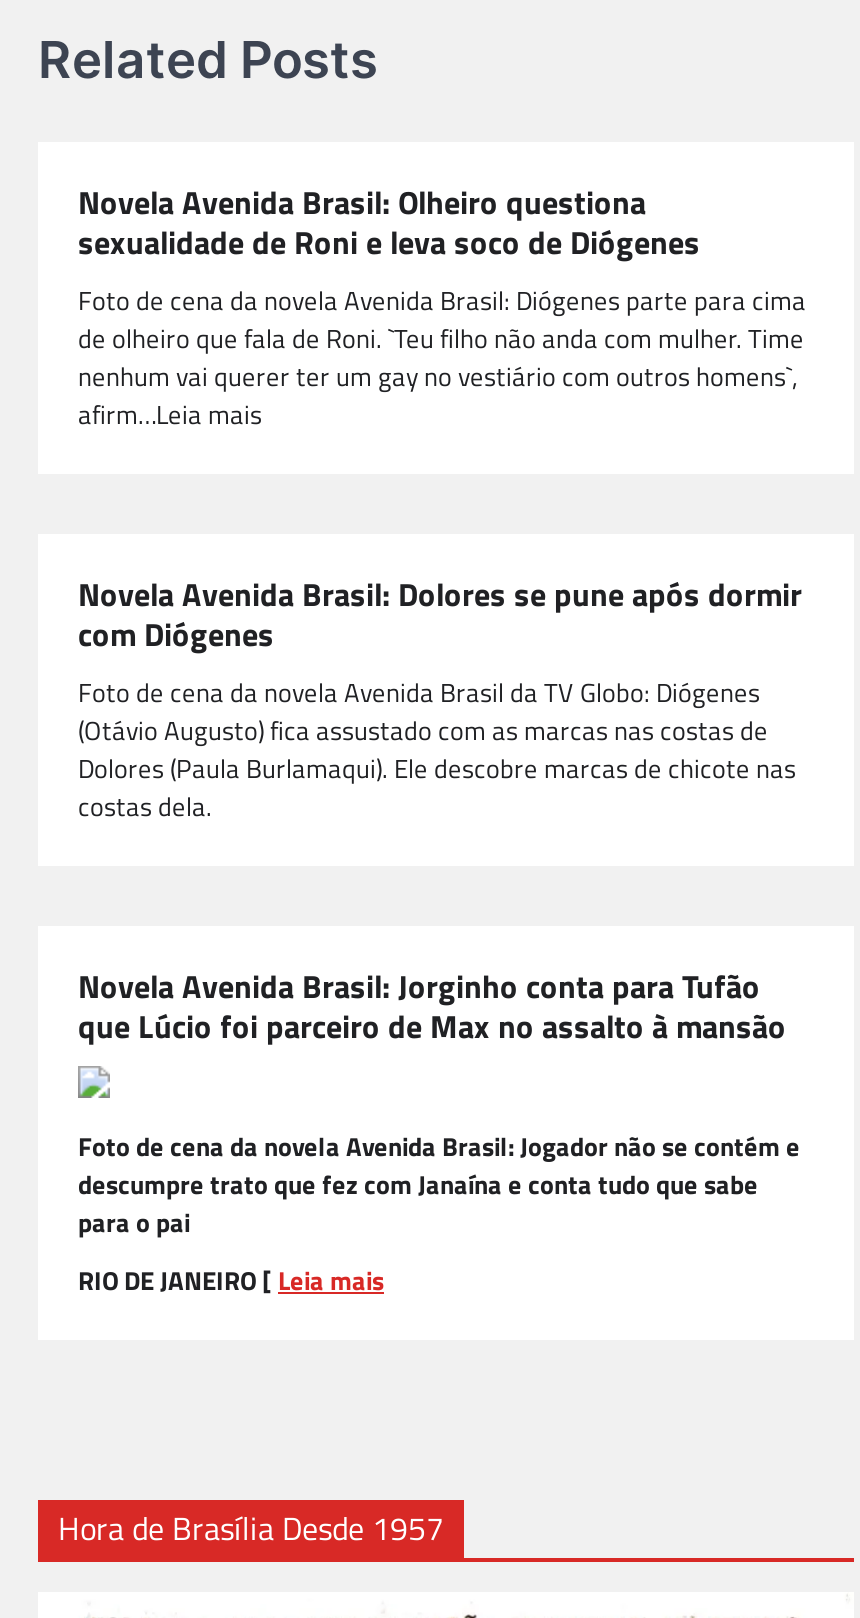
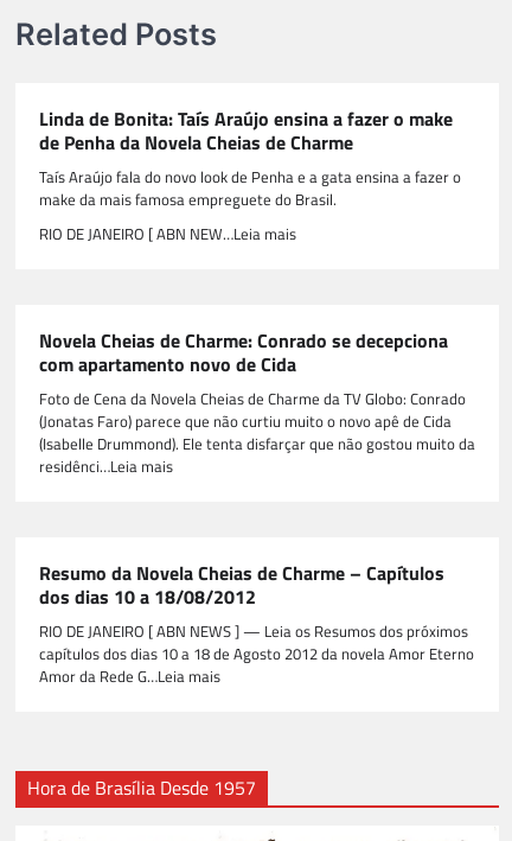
- Novela Avenida Brasil: Olheiro questiona
- sexualidade de Roni e leva soco de Diógenes
- Foto de cena da novela Avenida Brasil: Diógenes parte para cima
- de olheiro que fala de Roni. `Teu filho não anda com mulher. Time
- nenhum vai querer ter um gay no vestiário com outros homens`,
- afirm…Leia mais
+ Linda de Bonita: Taís Araújo ensina a fazer o make
+ de Penha da Novela Cheias de Charme
+ Taís Araújo fala do novo look de Penha e a gata ensina a fazer o
+ make da mais famosa empreguete do Brasil.
+ RIO DE JANEIRO [ ABN NEW…Leia mais

- Novela Avenida Brasil: Dolores se pune após dormir
- com Diógenes
- Foto de cena da novela Avenida Brasil da TV Globo: Diógenes
- (Otávio Augusto) fica assustado com as marcas nas costas de
- Dolores (Paula Burlamaqui). Ele descobre marcas de chicote nas
- costas dela.
+ Novela Cheias de Charme: Conrado se decepciona
+ com apartamento novo de Cida
+ Foto de Cena da Novela Cheias de Charme da TV Globo: Conrado
+ (Jonatas Faro) parece que não curtiu muito o novo apê de Cida
+ (Isabelle Drummond). Ele tenta disfarçar que não gostou muito da
+ residênci…Leia mais

- Novela Avenida Brasil: Jorginho conta para Tufão
- que Lúcio foi parceiro de Max no assalto à mansão
- Foto de cena da novela Avenida Brasil: Jogador não se contém e
- descumpre trato que fez com Janaína e conta tudo que sabe
- para o pai
- RIO DE JANEIRO [Leia mais
+ Resumo da Novela Cheias de Charme – Capítulos
+ dos dias 10 a 18/08/2012
+ RIO DE JANEIRO [ ABN NEWS ] — Leia os Resumos dos próximos
+ capítulos dos dias 10 a 18 de Agosto 2012 da novela Amor Eterno
+ Amor da Rede G…Leia mais
